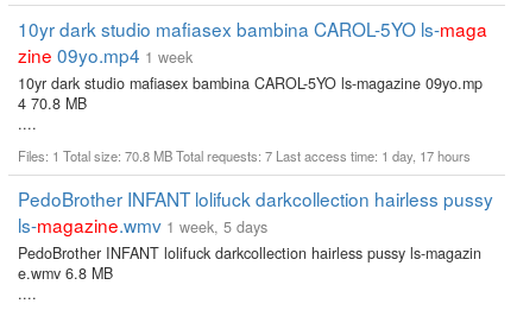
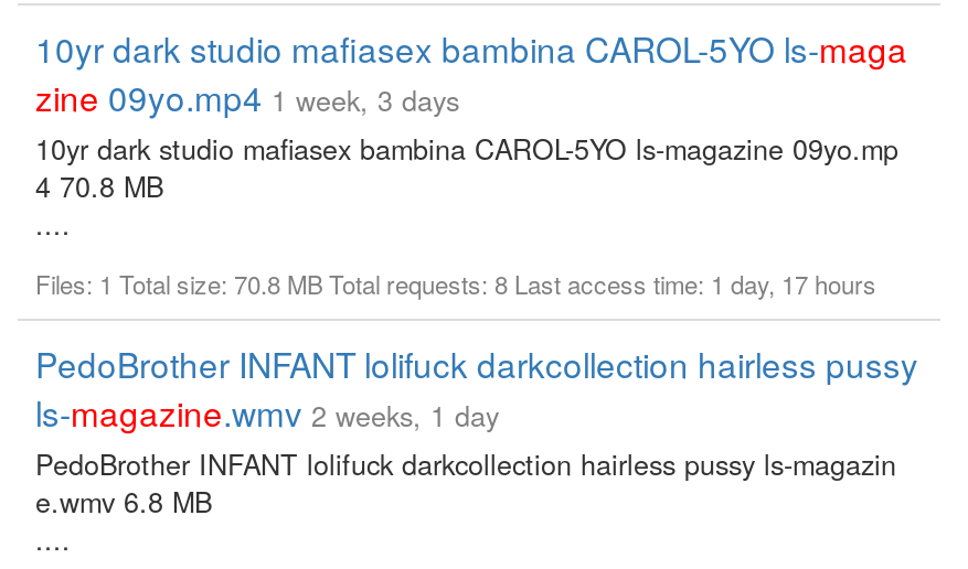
- zine 09yo.mp4 1 week
+ zine 09yo.mp4 1 week, 3 days

- Files: 1 Total size: 70.8 MB Total requests: 7 Last access time: 1 day, 17 hours
+ Files: 1 Total size: 70.8 MB Total requests: 8 Last access time: 1 day, 17 hours

- ls-magazine.wmv 1 week, 5 days
+ ls-magazine.wmv 2 weeks, 1 day
